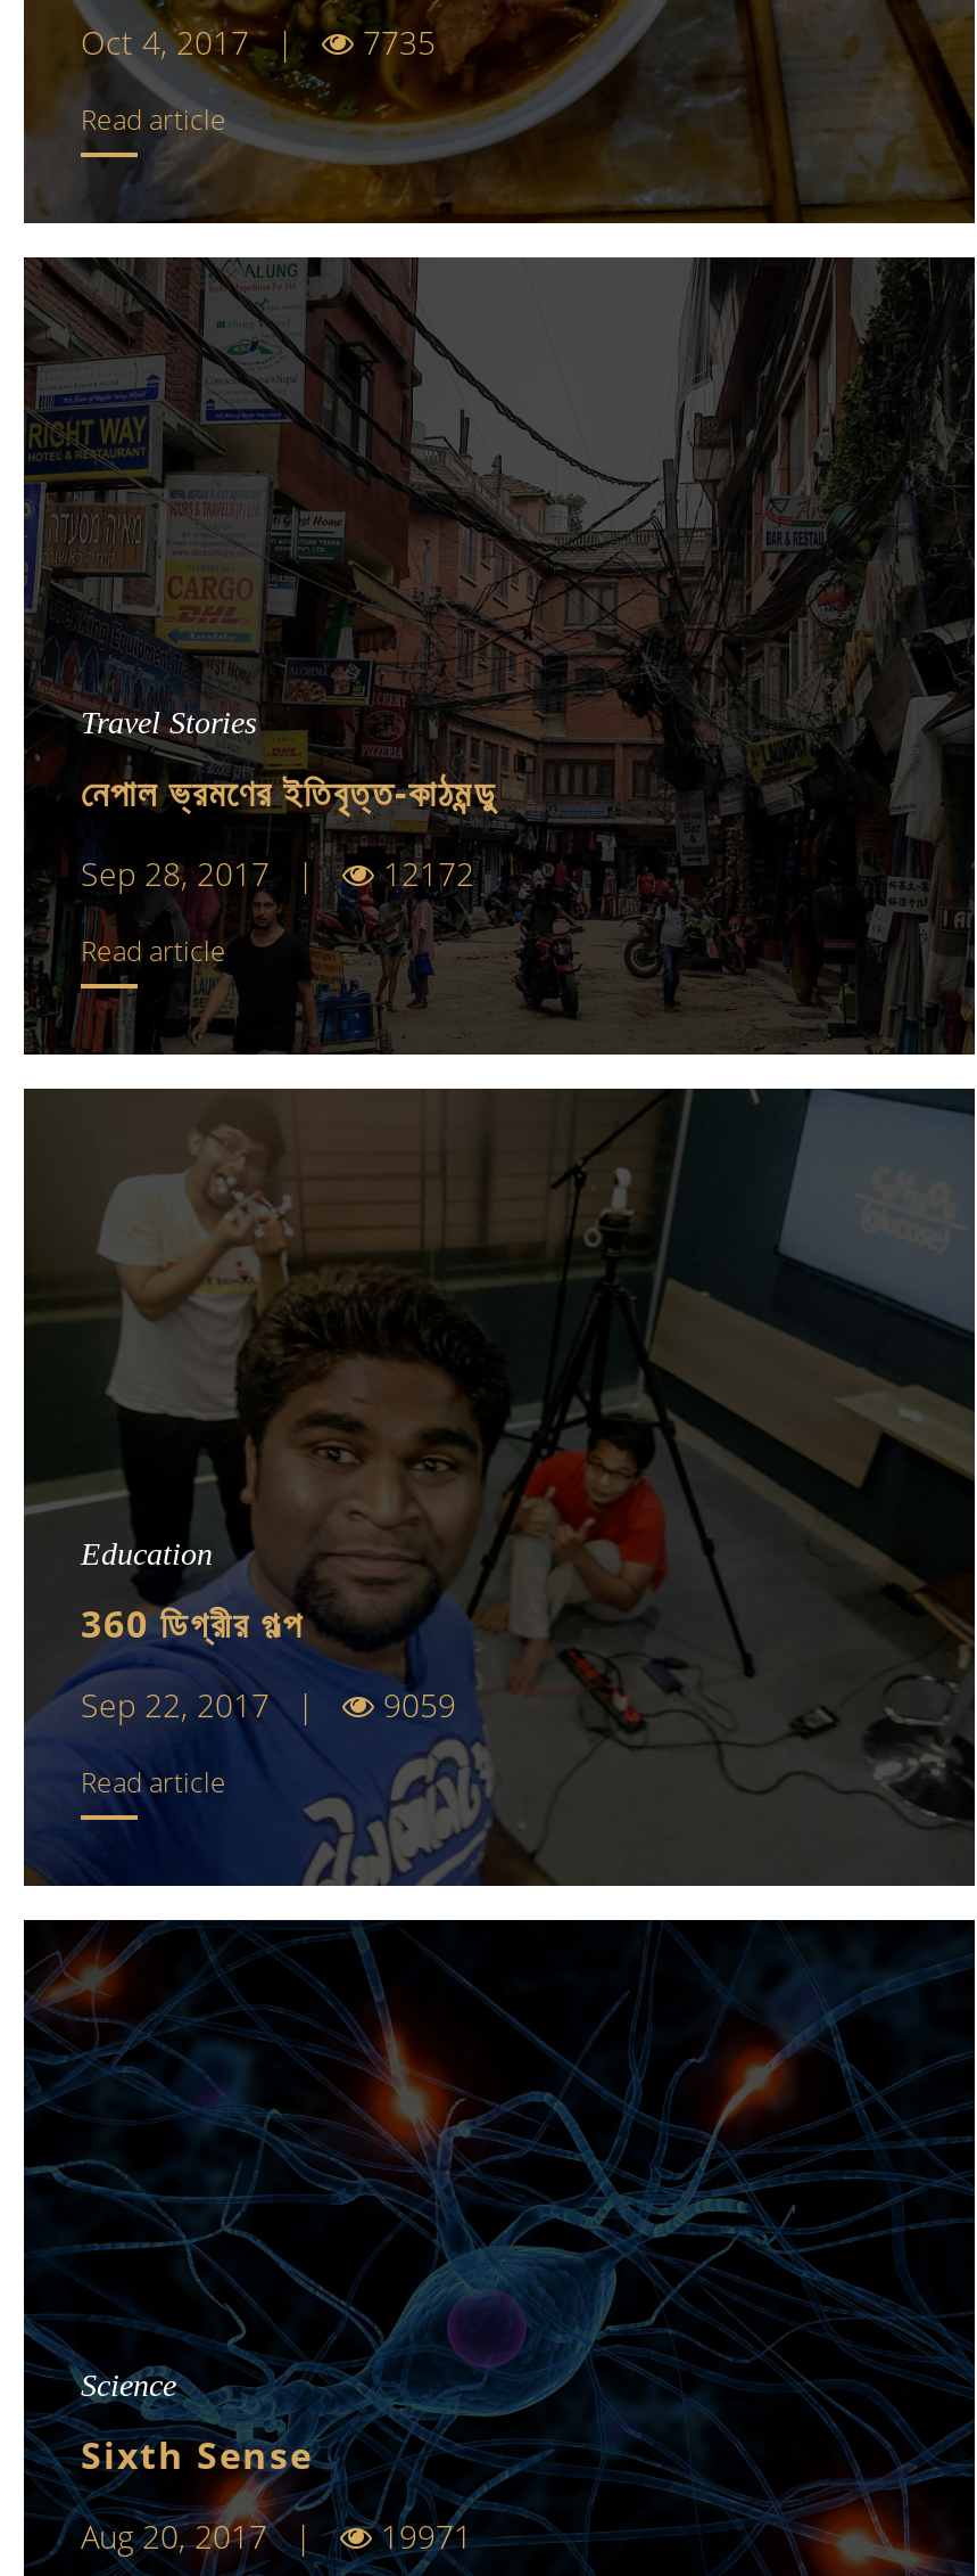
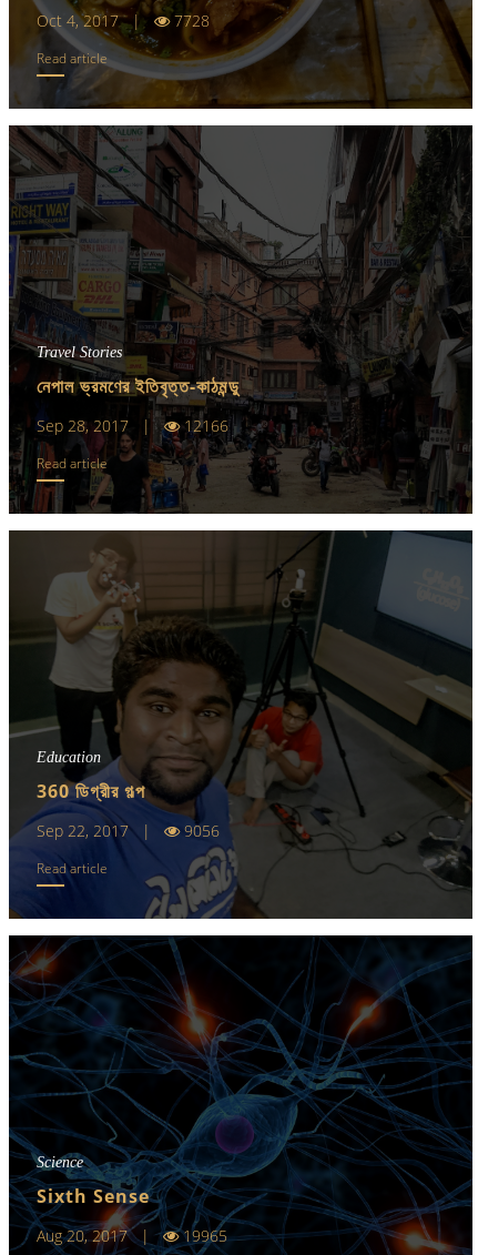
- 7735
+ 7728

- 12172
+ 12166

- 9059
+ 9056

- 19971
+ 19965
